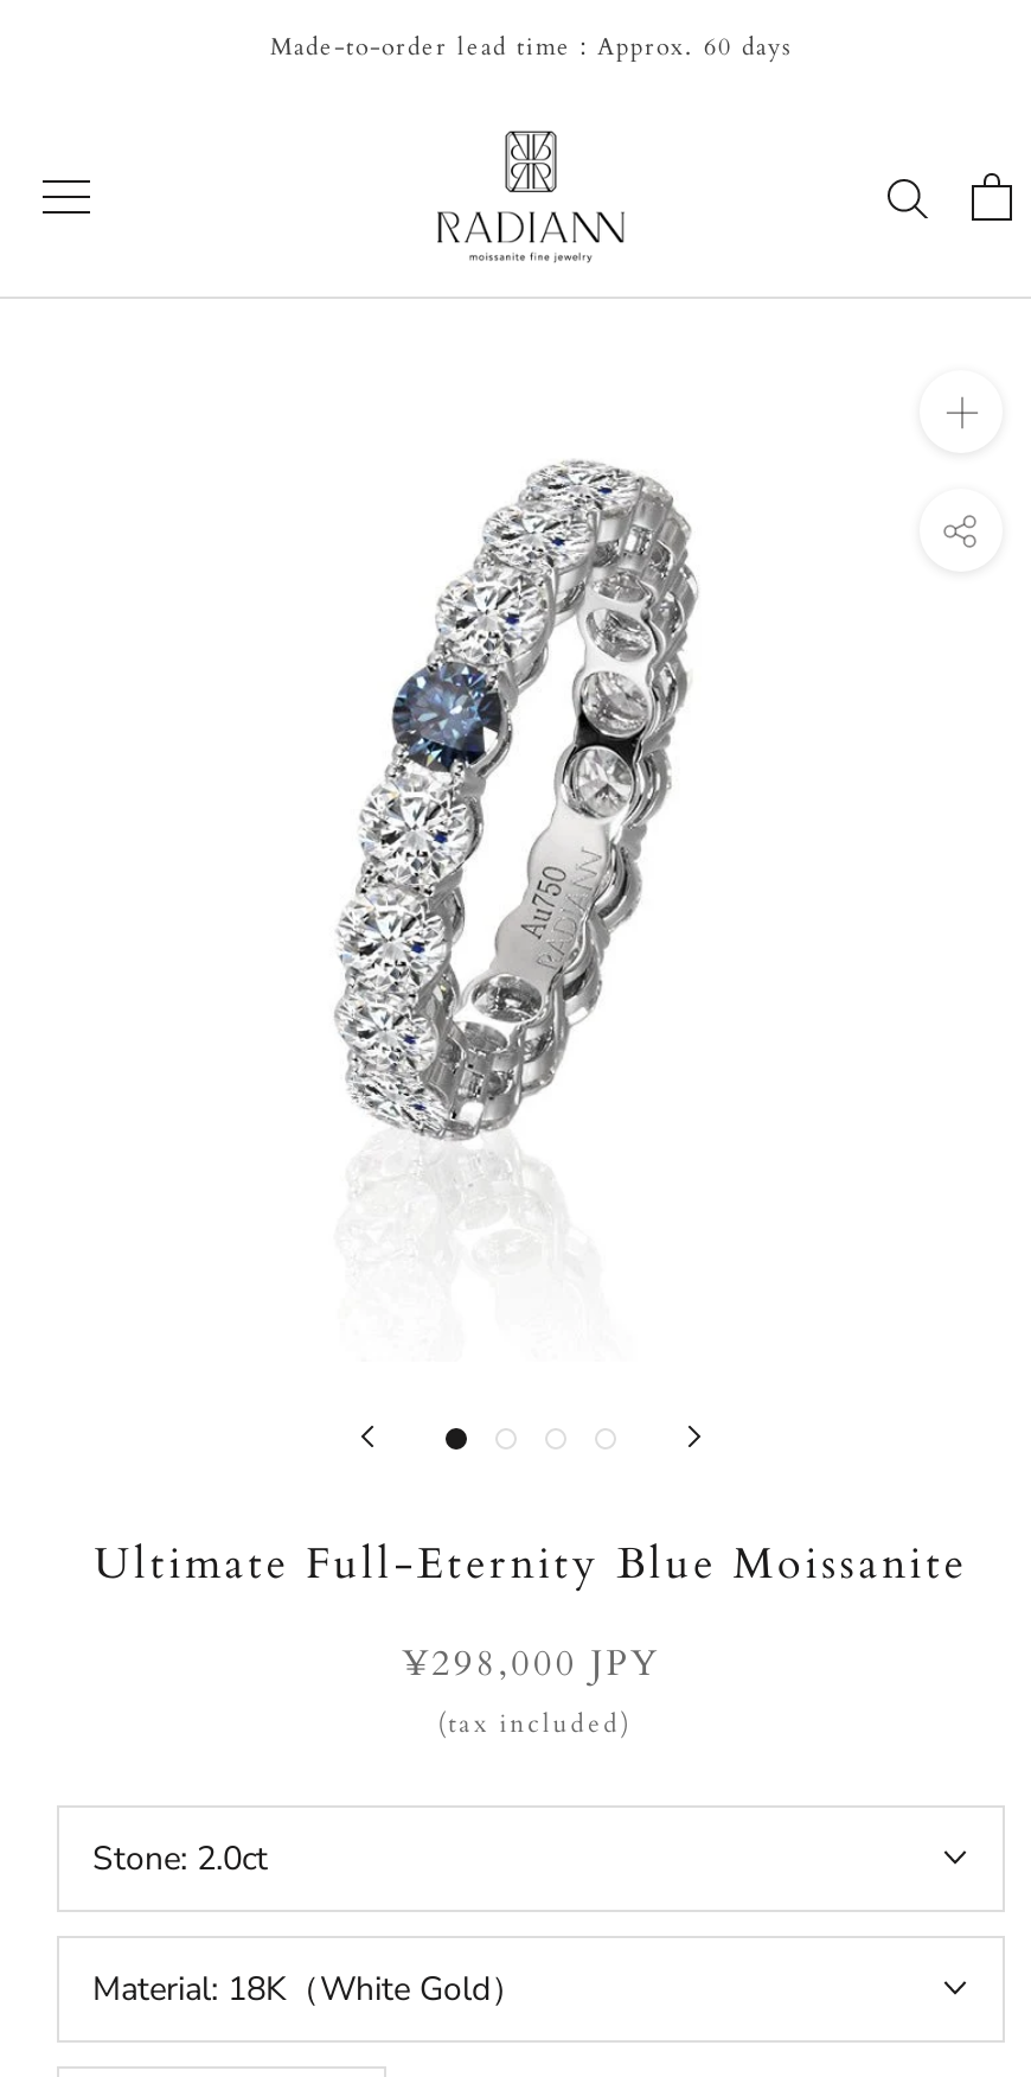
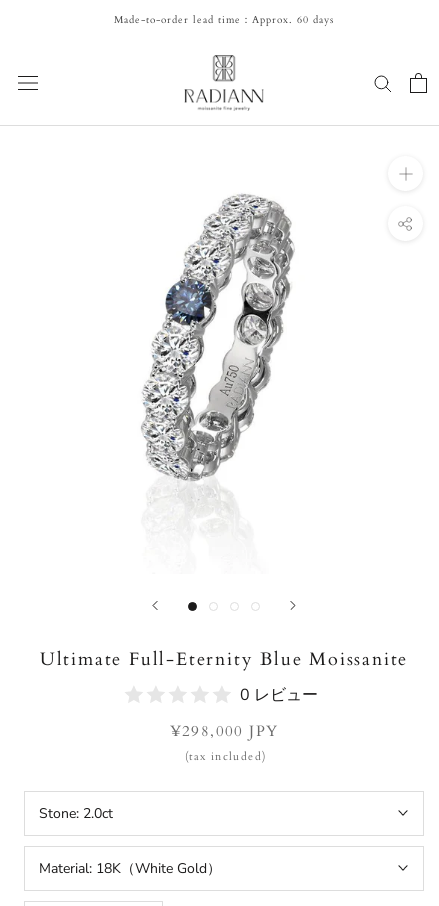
+ 0 レビュー
